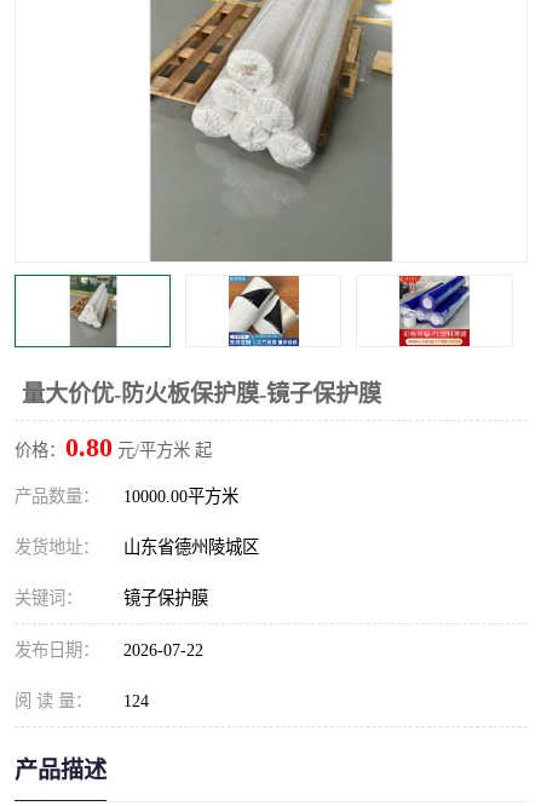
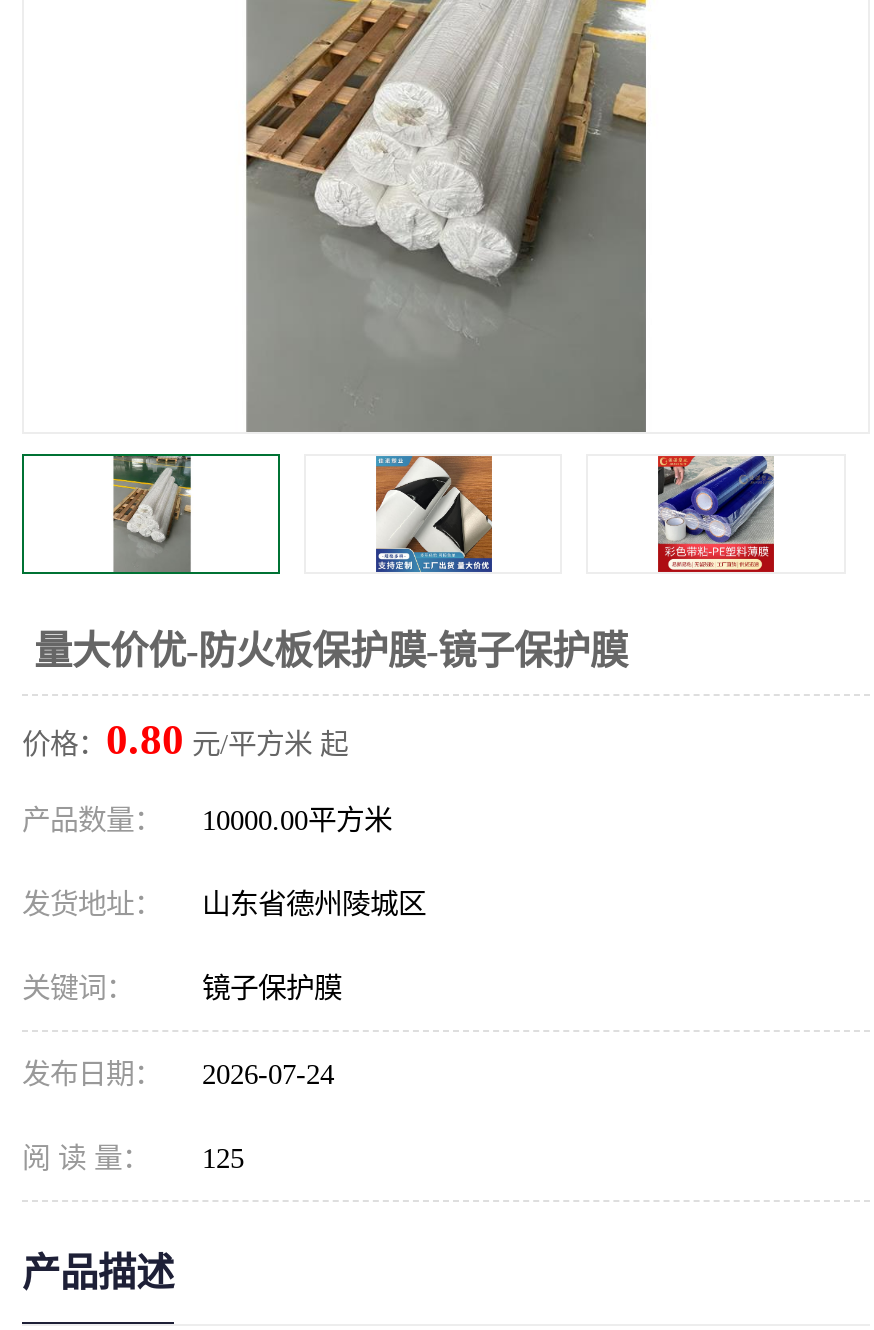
- 发布日期： 2026-07-22
+ 发布日期： 2026-07-24

- 阅 读 量： 124
+ 阅 读 量： 125
